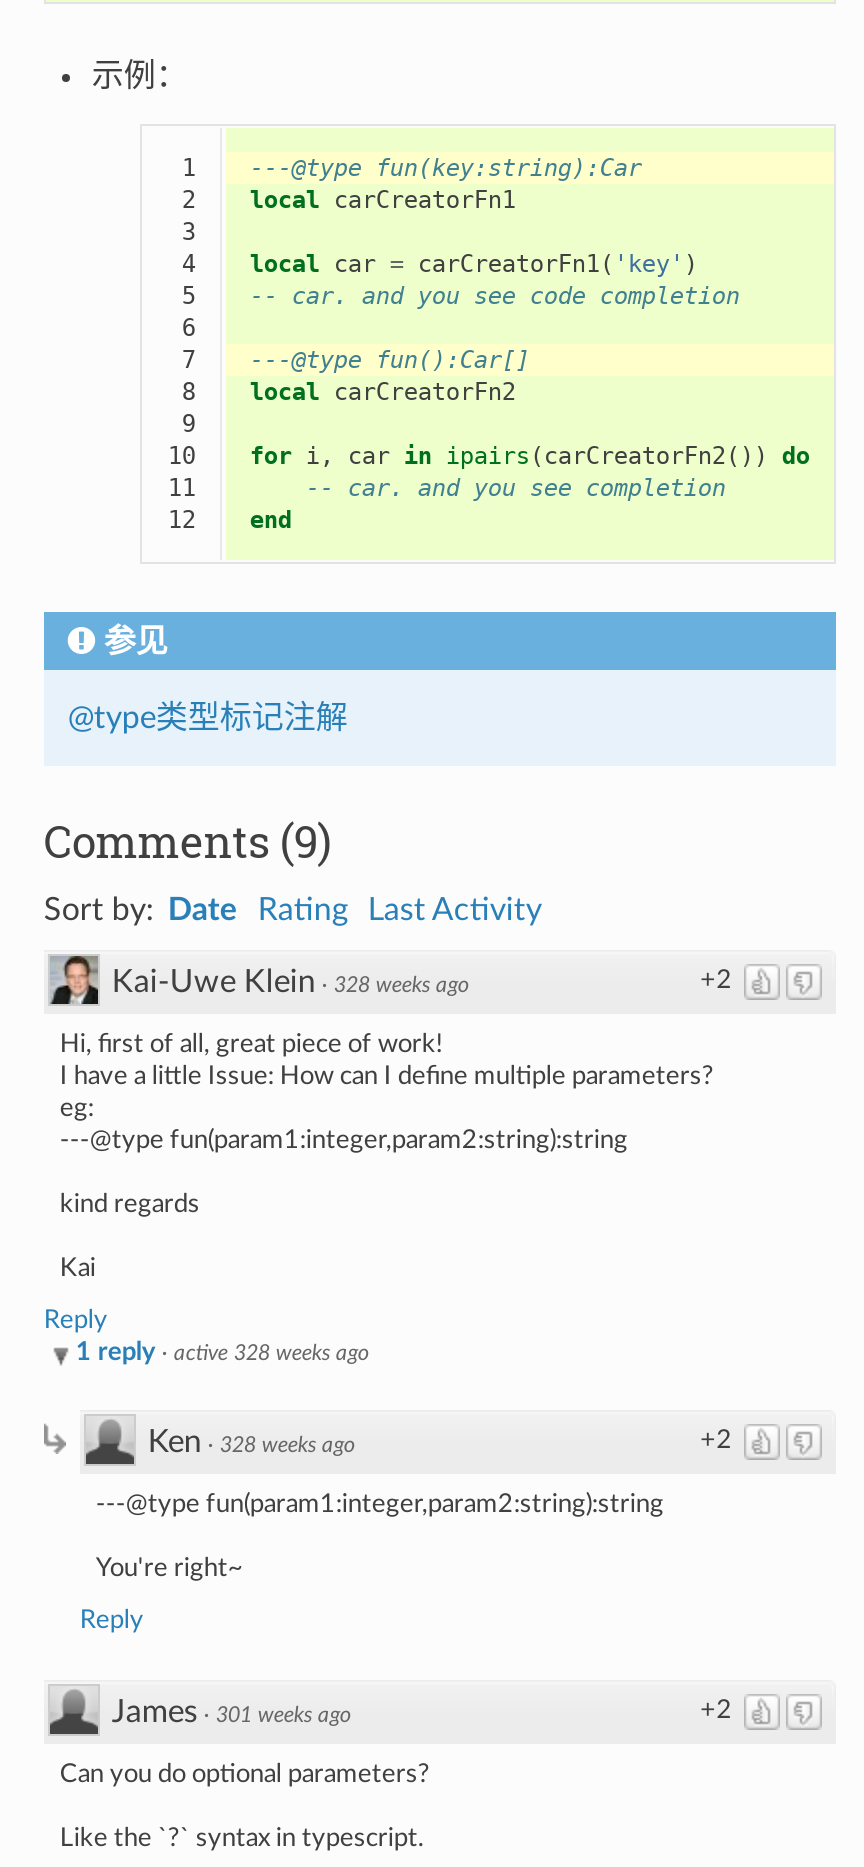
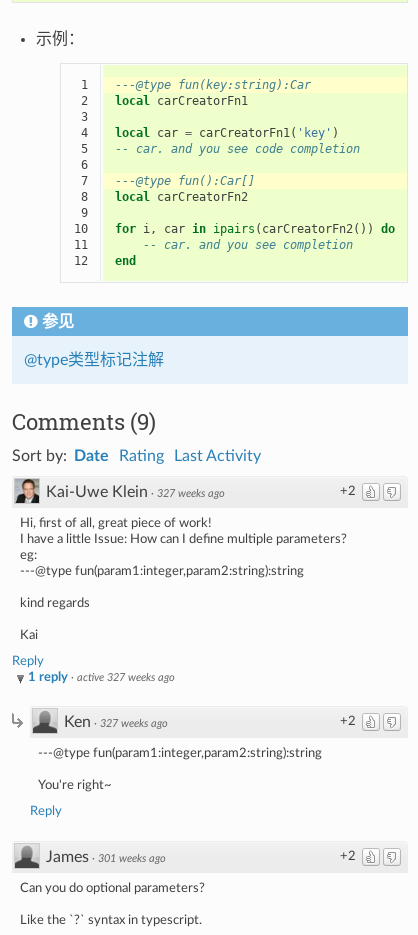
- Kai-Uwe Klein · 328 weeks ago
+ Kai-Uwe Klein · 327 weeks ago

- 1 reply · active 328 weeks ago
+ 1 reply · active 327 weeks ago

- Ken · 328 weeks ago
+ Ken · 327 weeks ago
